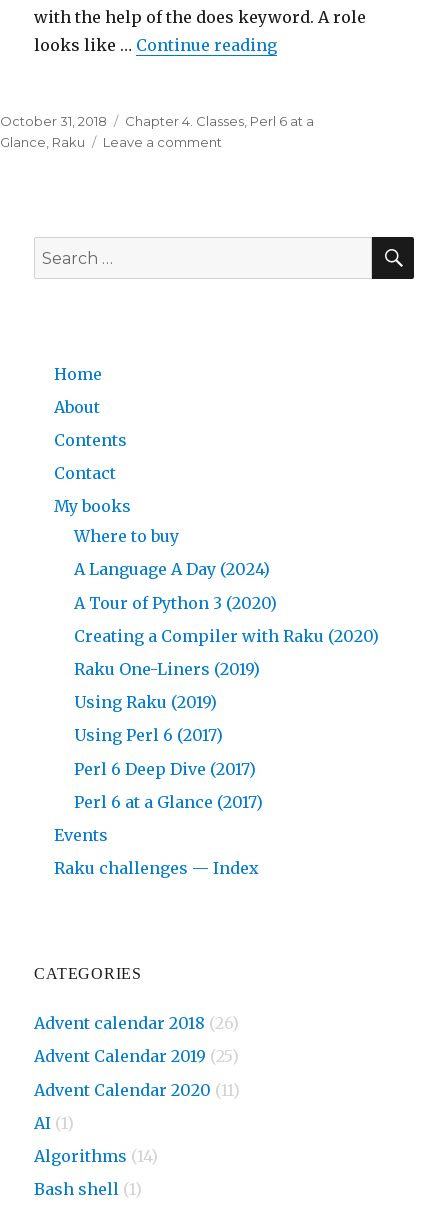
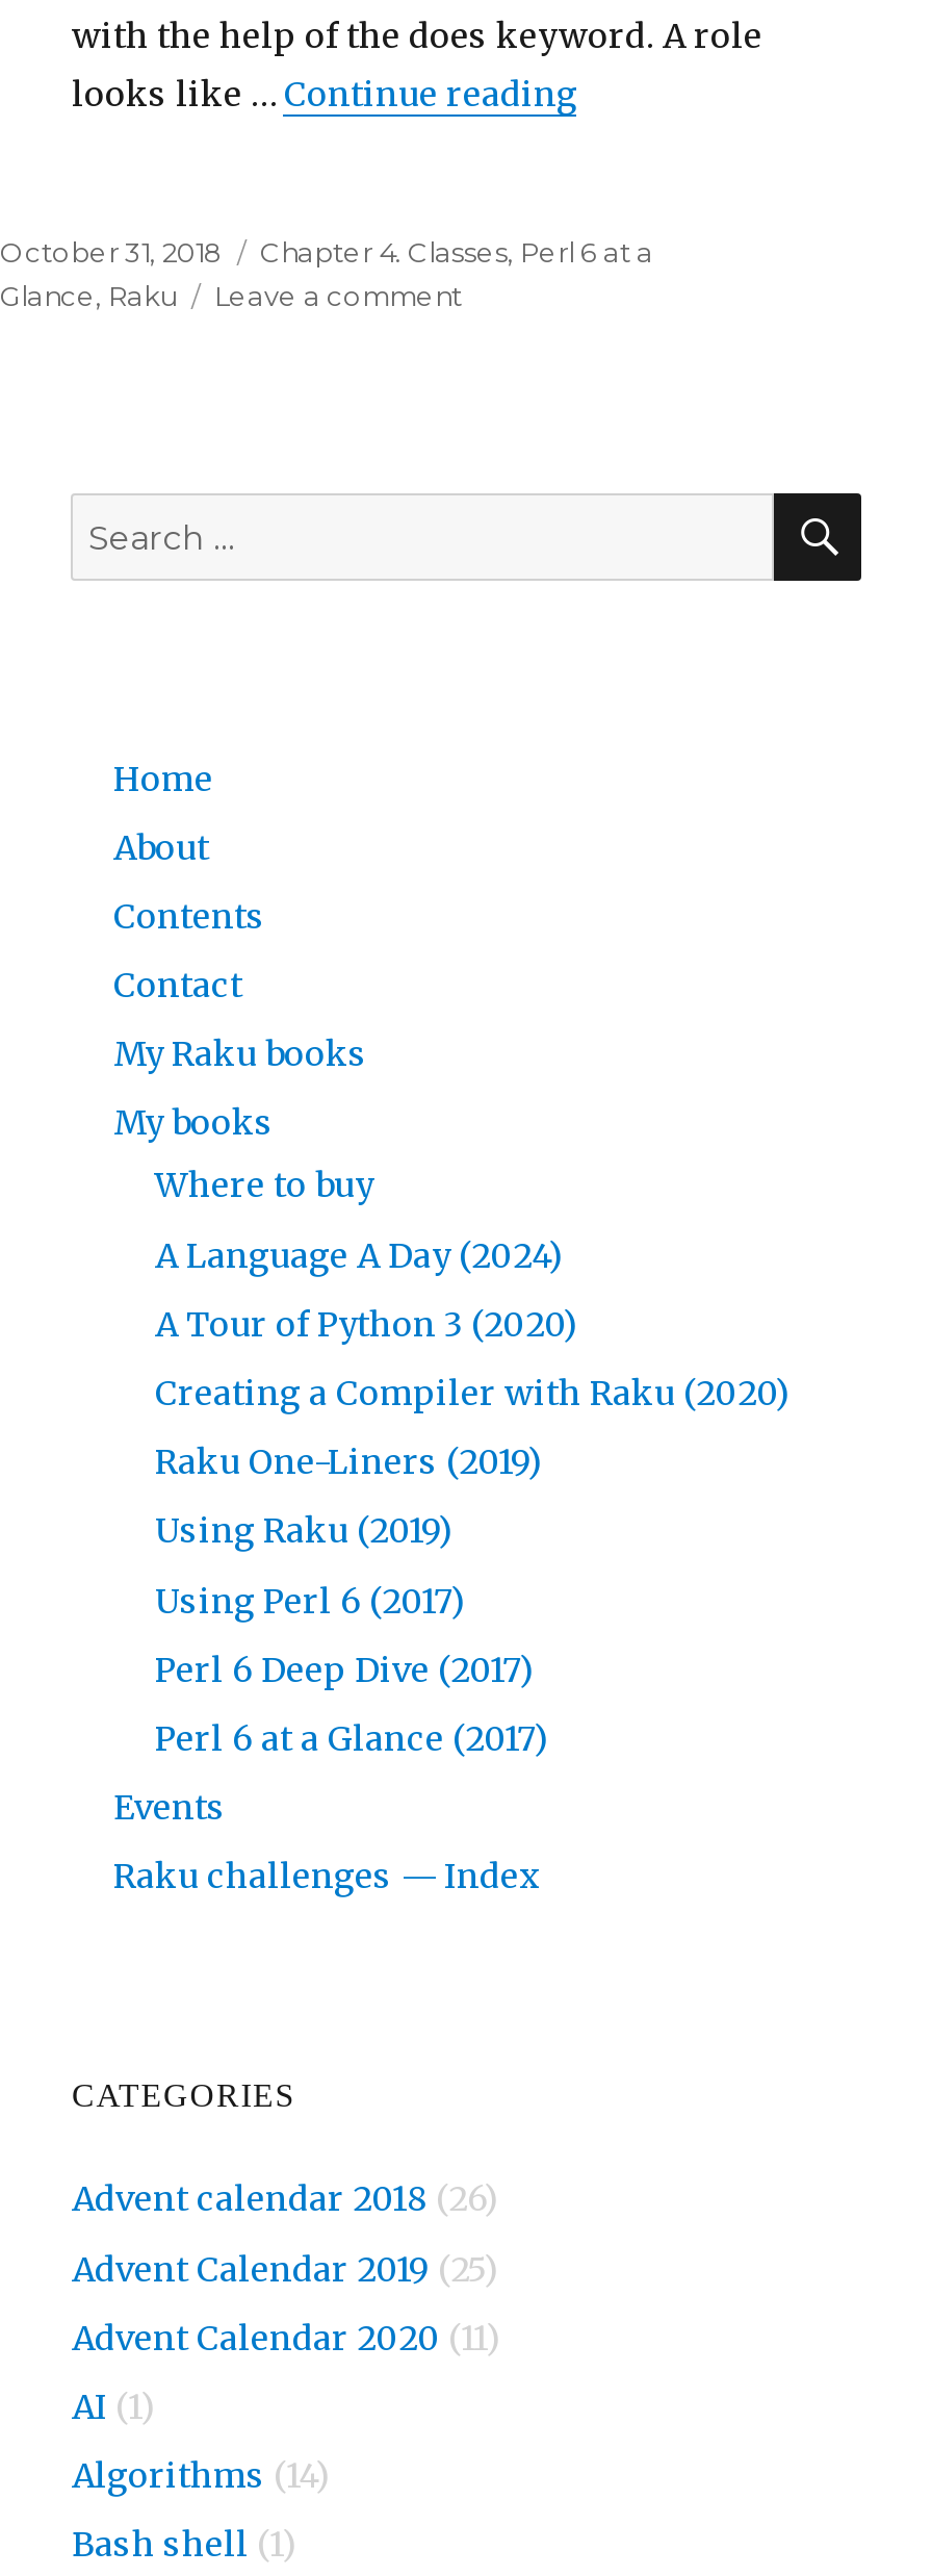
+ My Raku books
